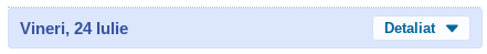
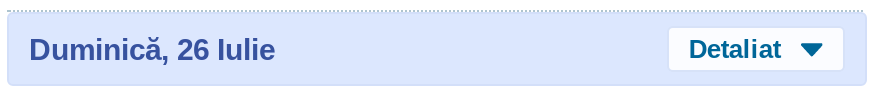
- Vineri, 24 Iulie
+ Duminică, 26 Iulie
